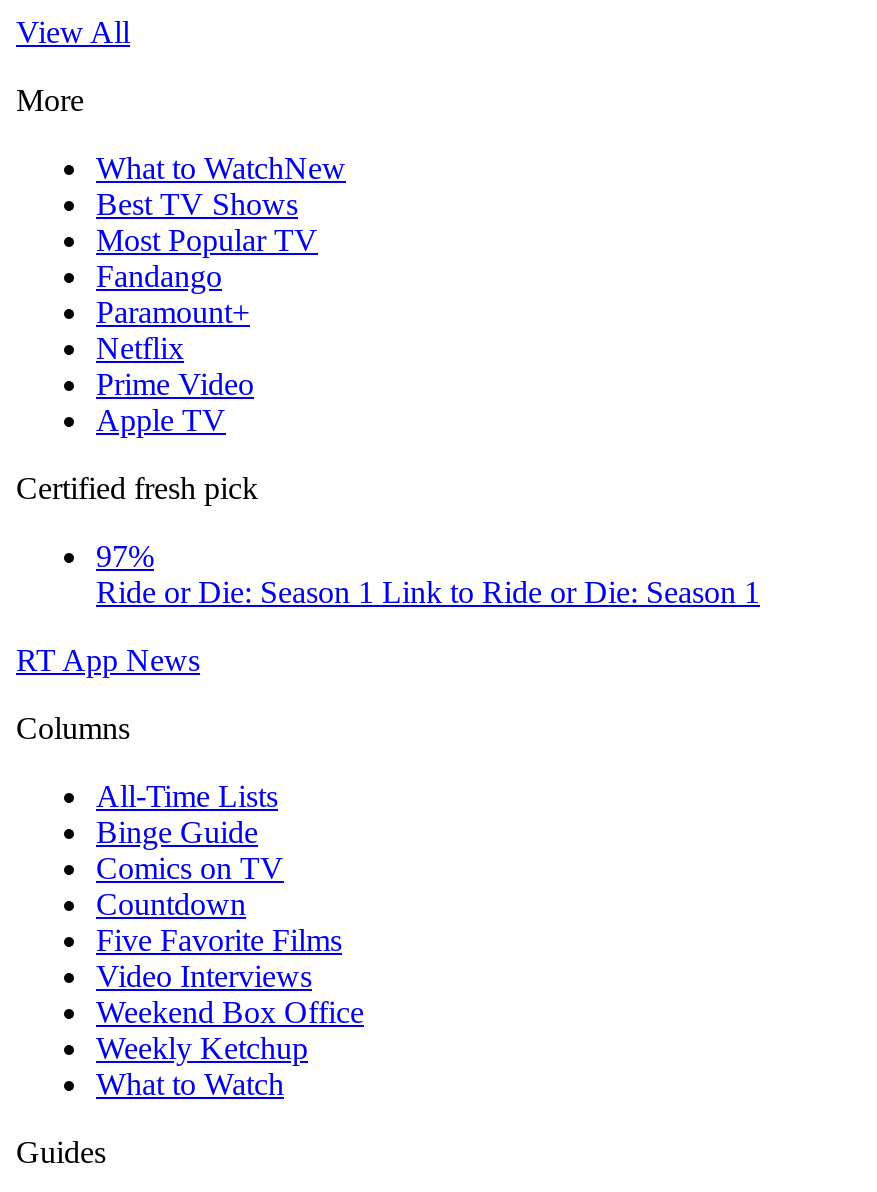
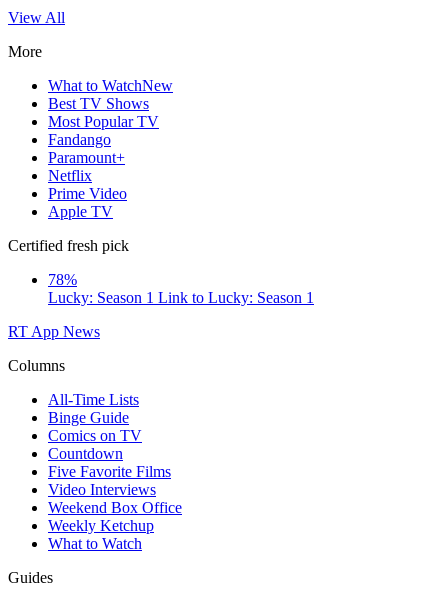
- 97%
- Ride or Die: Season 1 Link to Ride or Die: Season 1
+ 78%
+ Lucky: Season 1 Link to Lucky: Season 1
